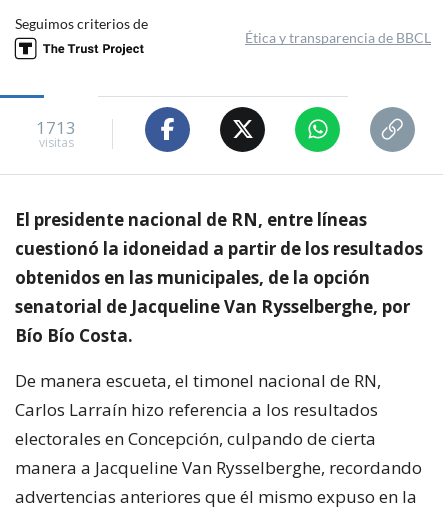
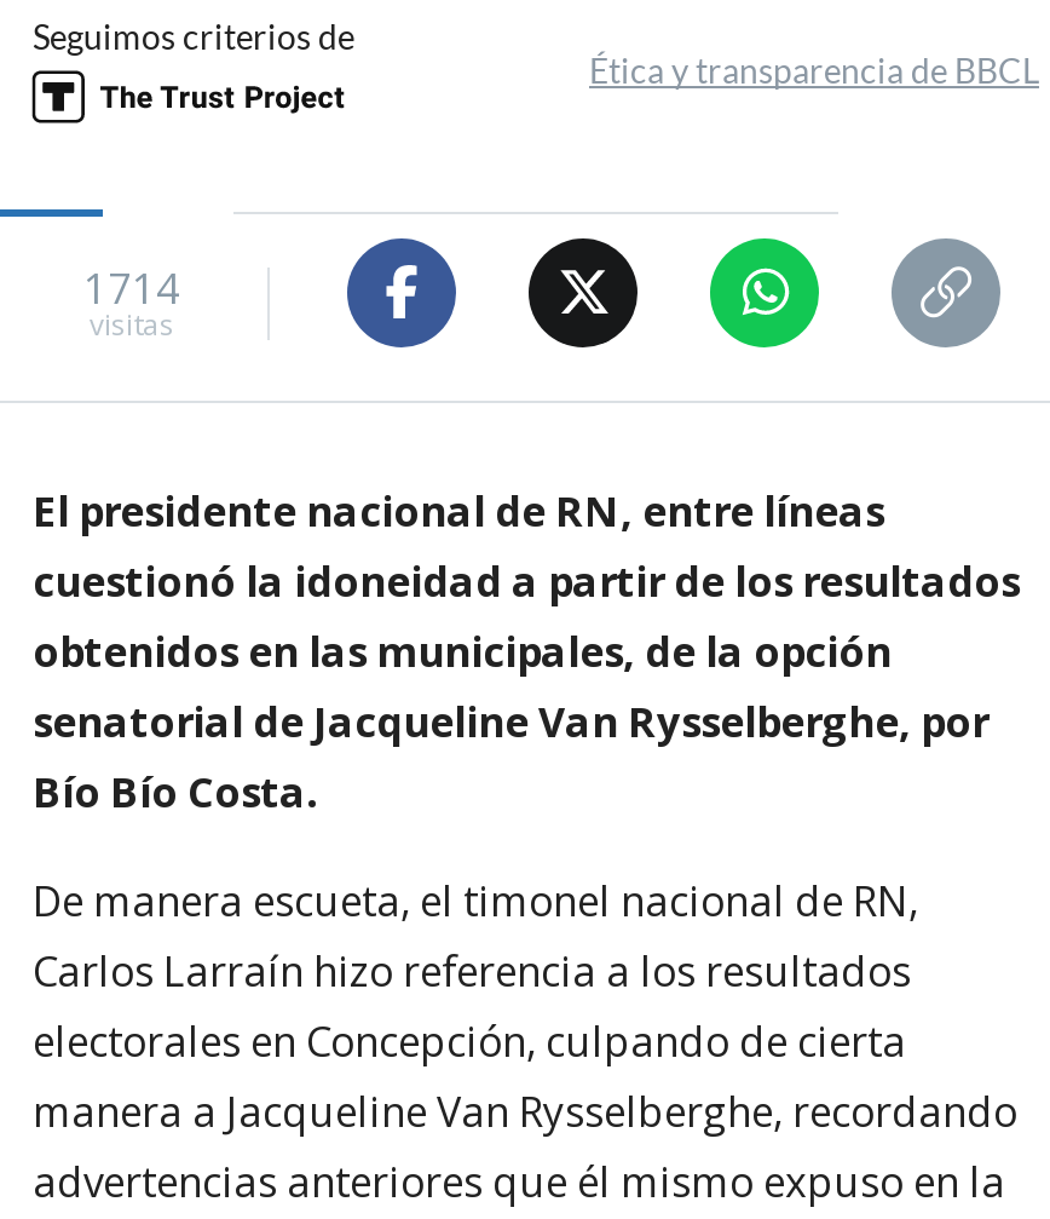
- 1713
+ 1714
